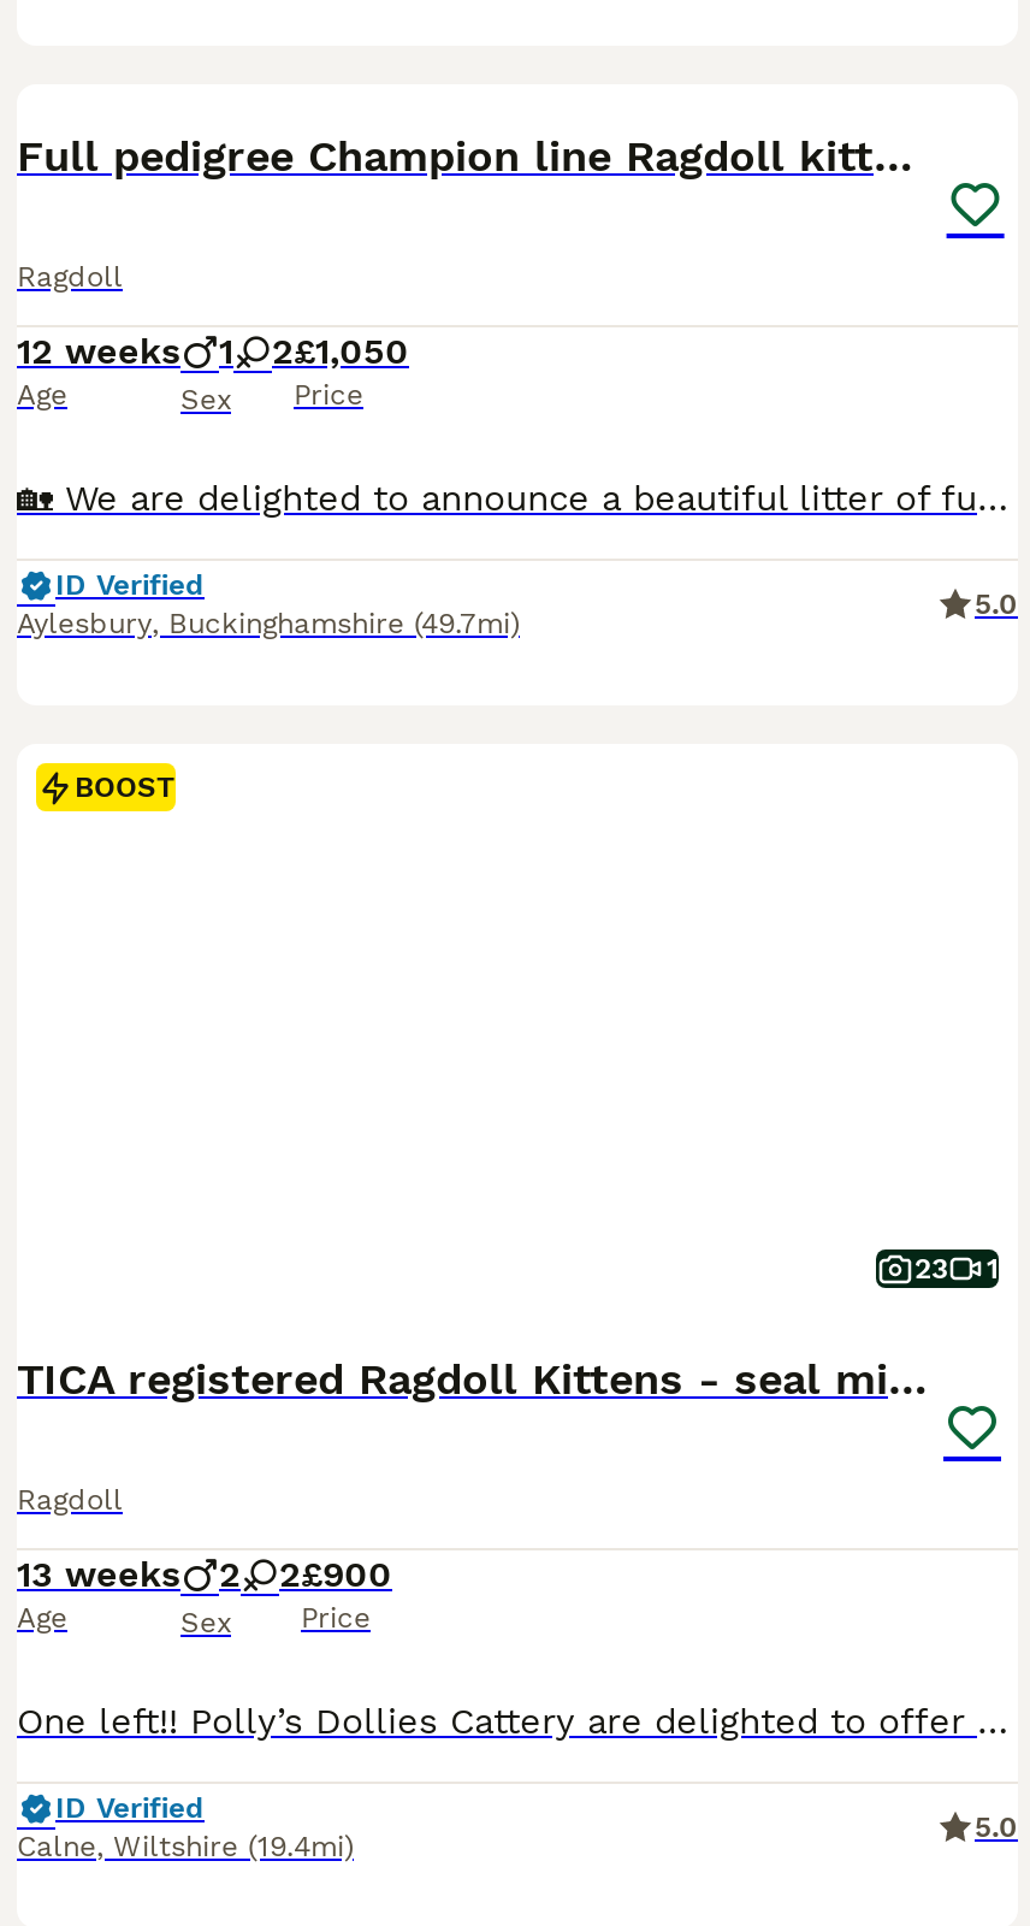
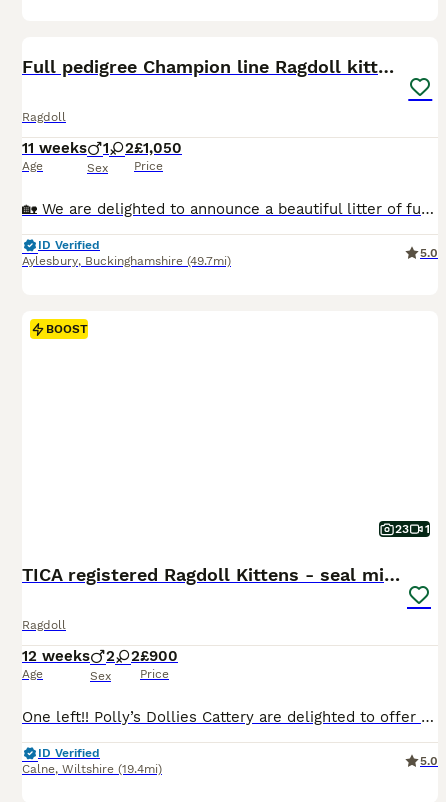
- 12 weeks 1 2 £1,050
+ 11 weeks 1 2 £1,050

- 13 weeks 2 2 £900
+ 12 weeks 2 2 £900
